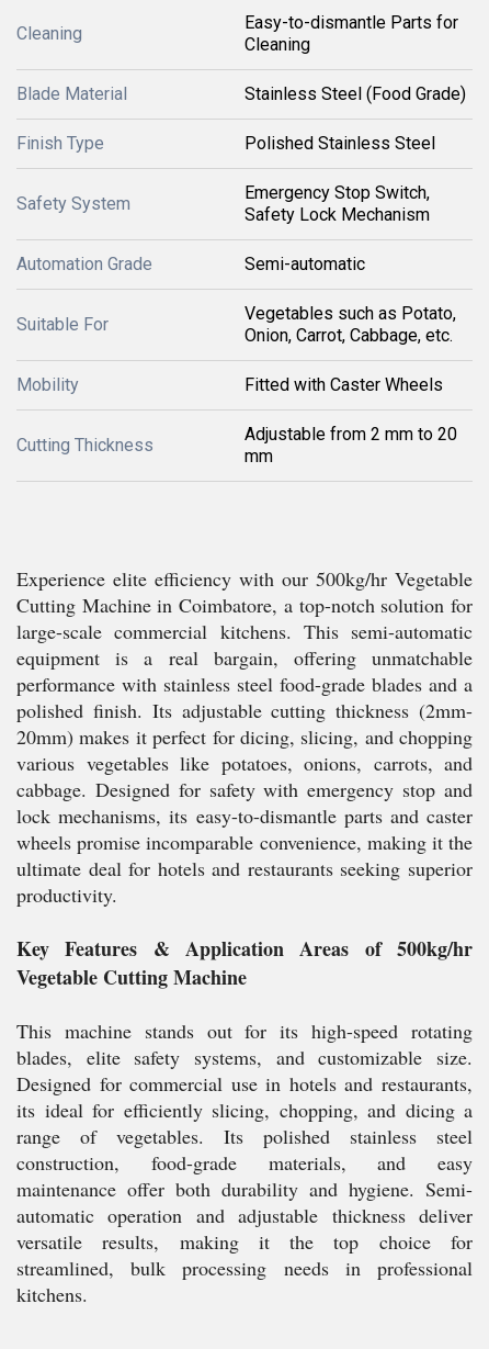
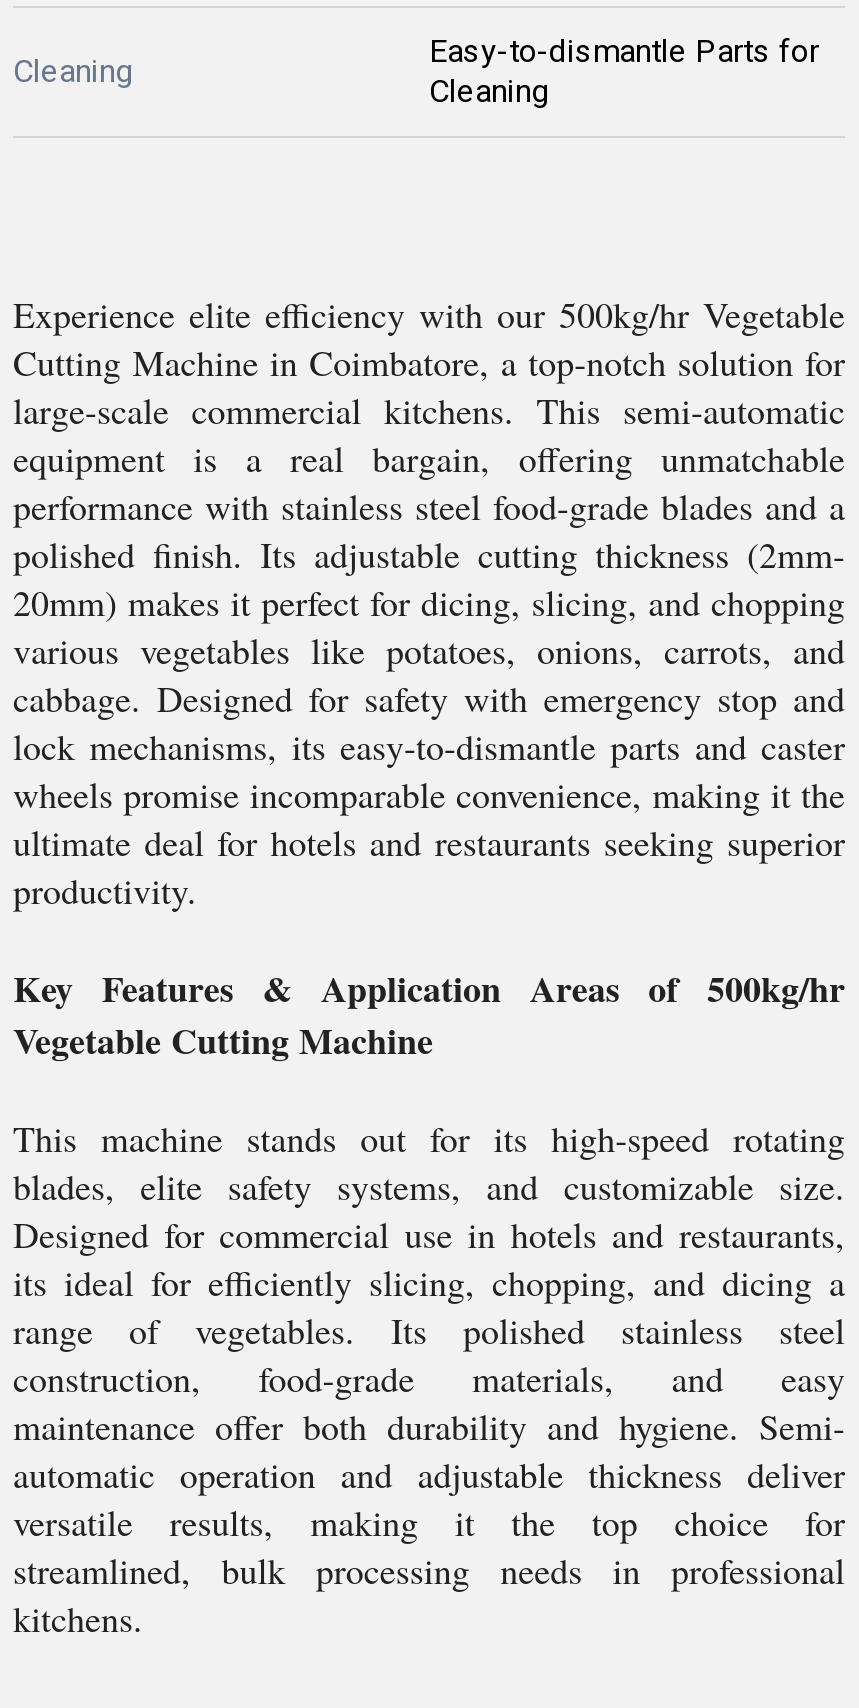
- Blade Material
- Stainless Steel (Food Grade)
- Finish Type
- Polished Stainless Steel
- Safety System

- Emergency Stop Switch,
- Safety Lock Mechanism
- Automation Grade
- Semi-automatic
- Suitable For

- Vegetables such as Potato,
- Onion, Carrot, Cabbage, etc.
- Mobility
- Fitted with Caster Wheels
- Cutting Thickness

- Adjustable from 2 mm to 20
- mm
